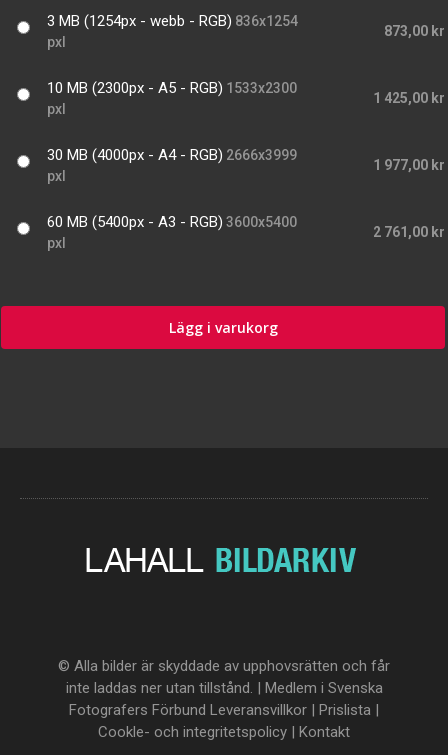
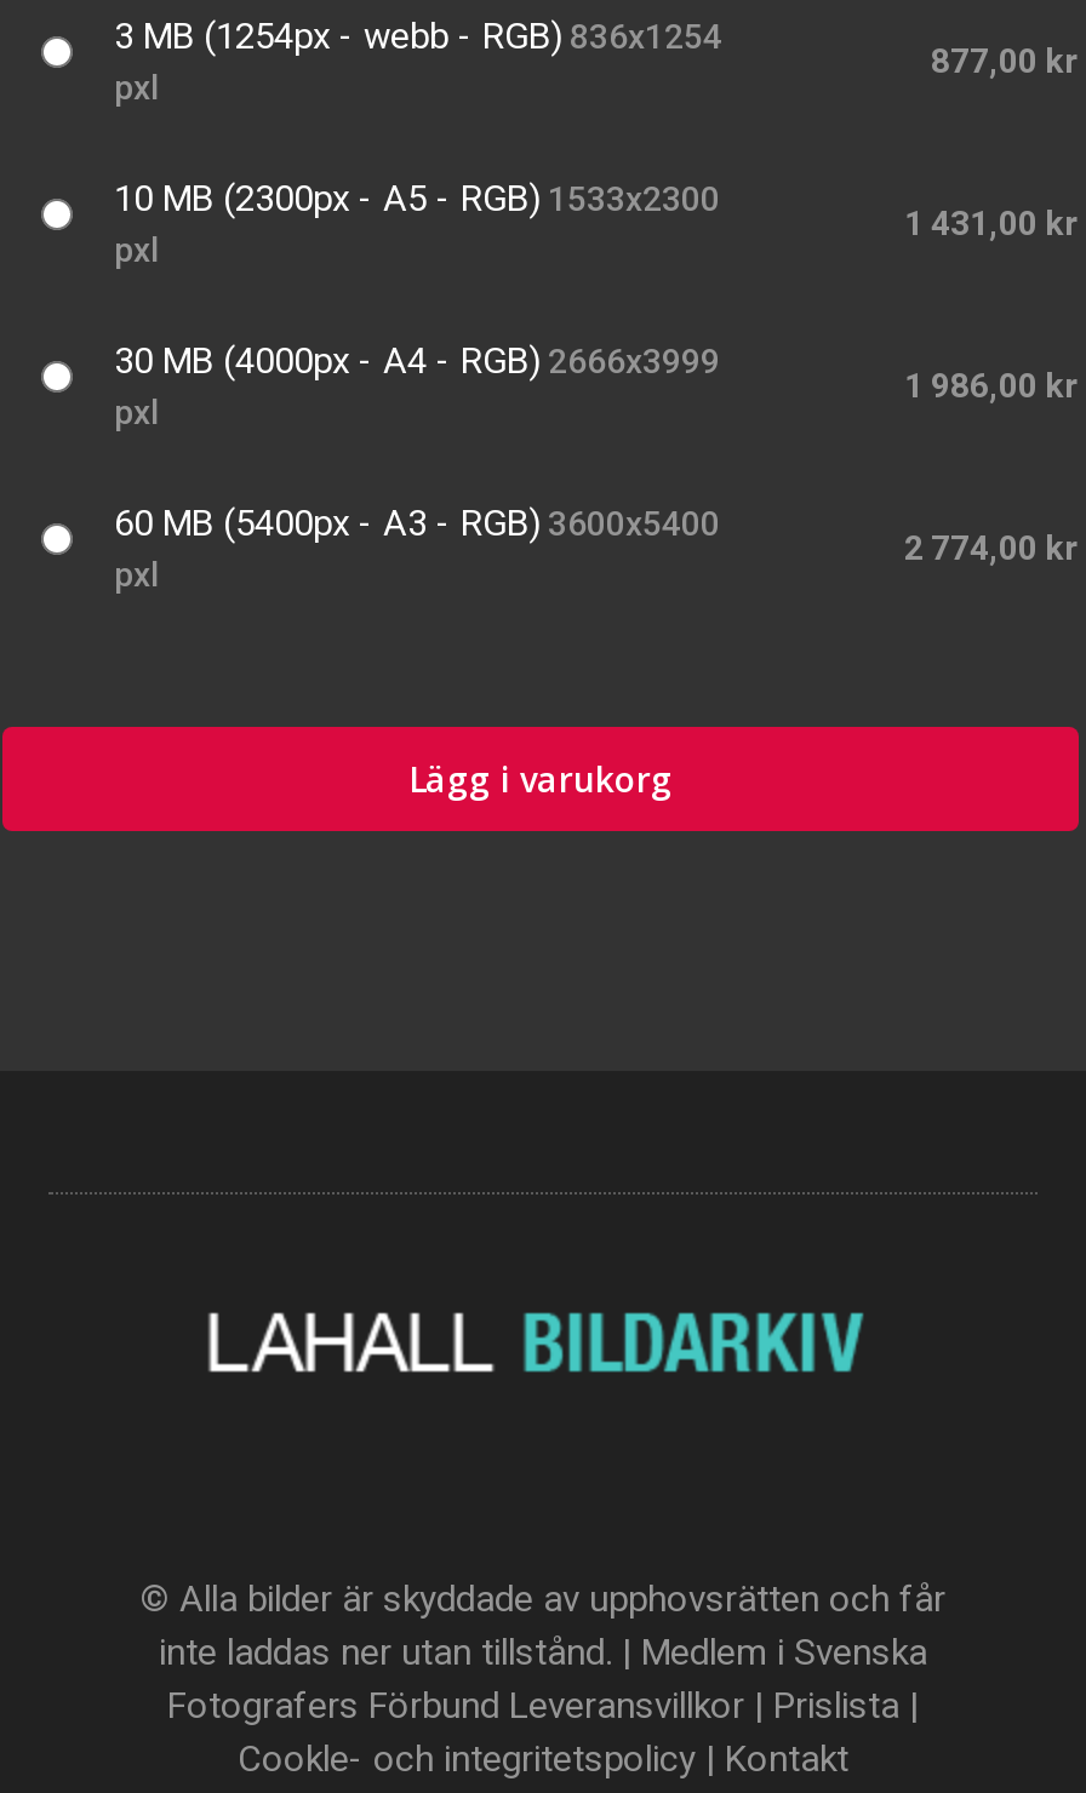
- 873,00 kr
+ 877,00 kr

- 1 425,00 kr
+ 1 431,00 kr

- 1 977,00 kr
+ 1 986,00 kr

- 2 761,00 kr
+ 2 774,00 kr
